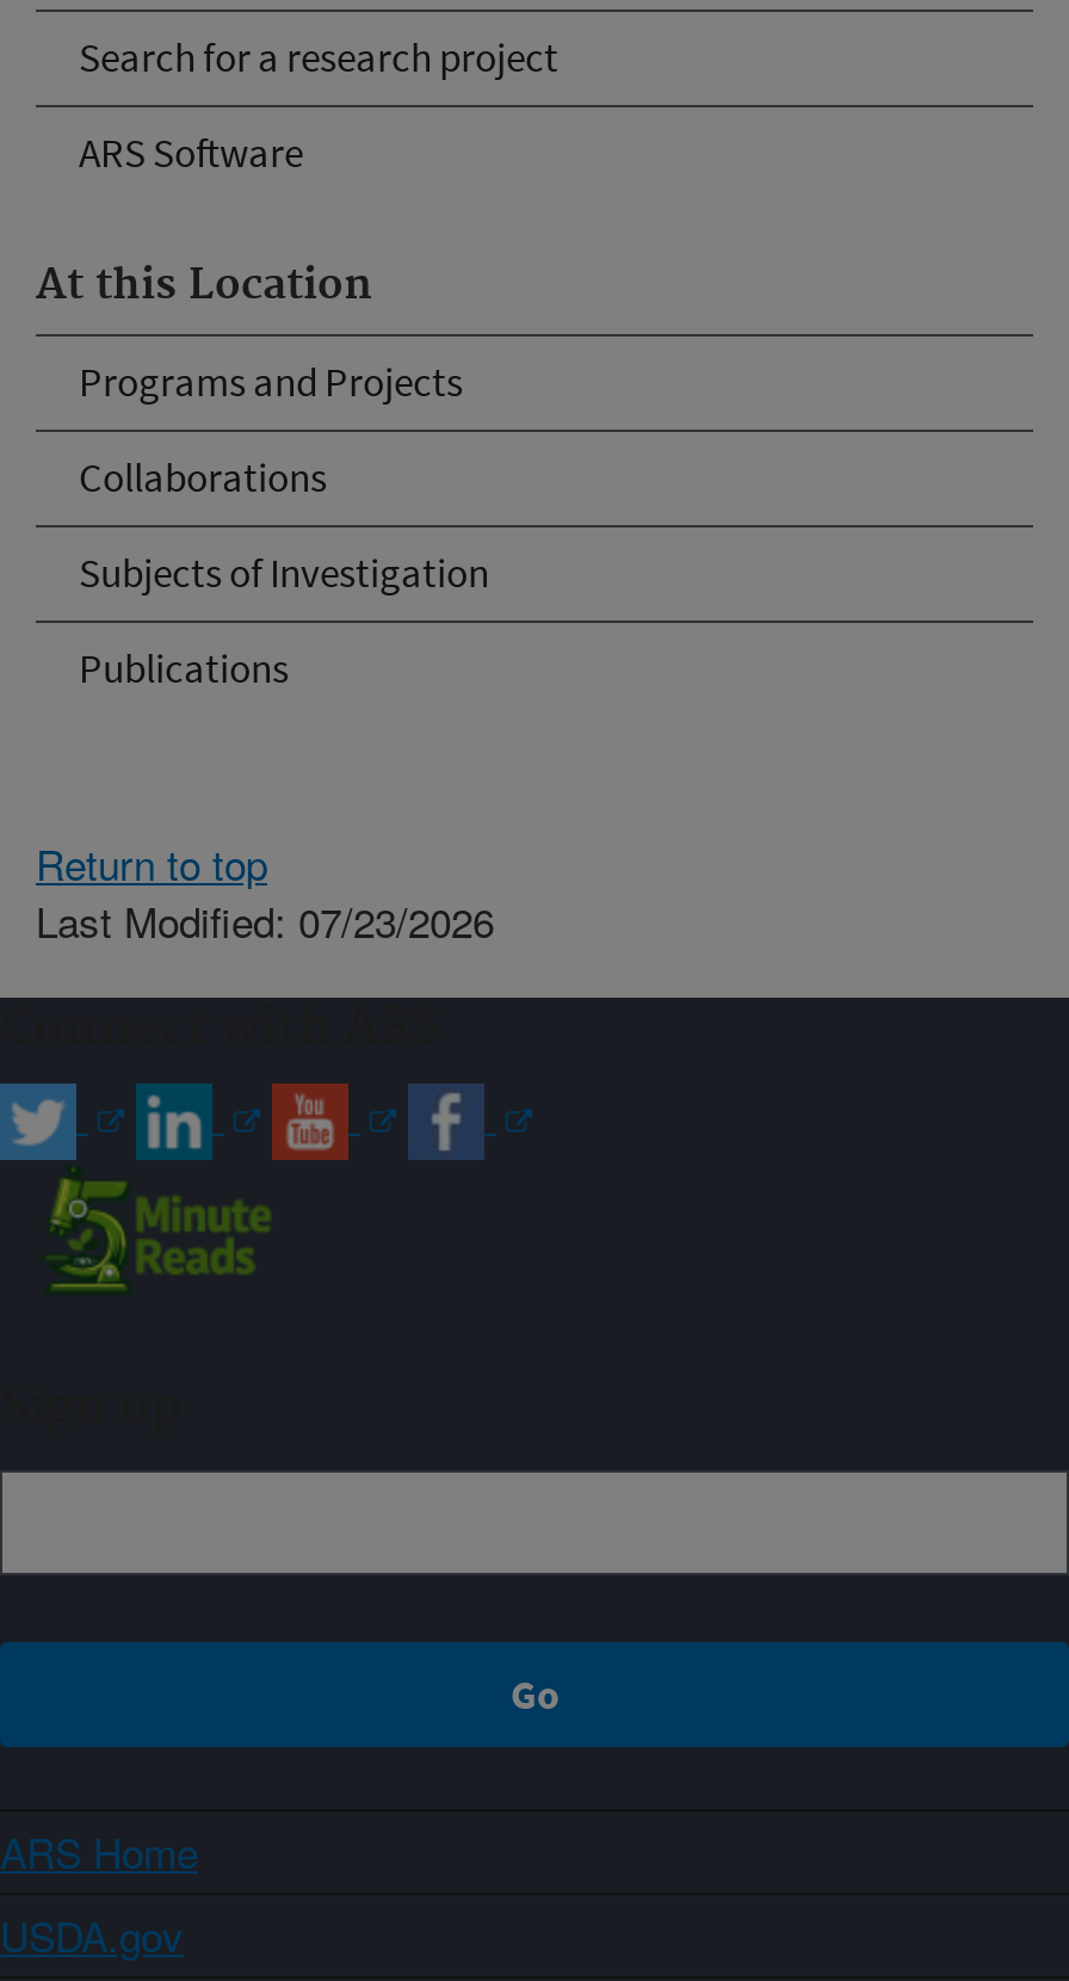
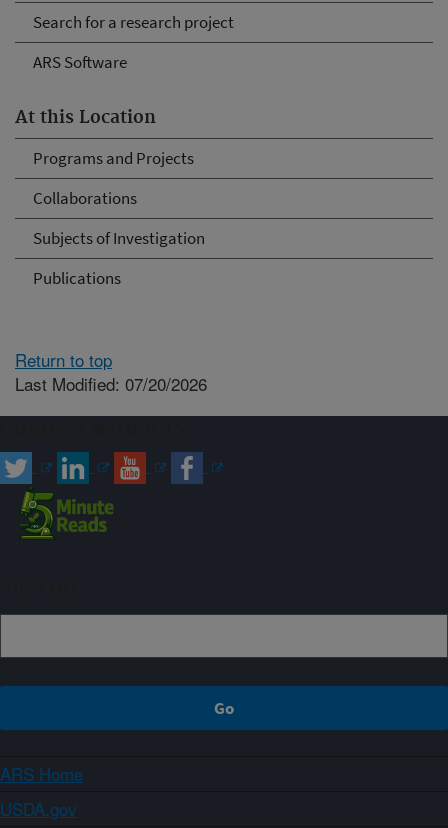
- Last Modified: 07/23/2026
+ Last Modified: 07/20/2026
